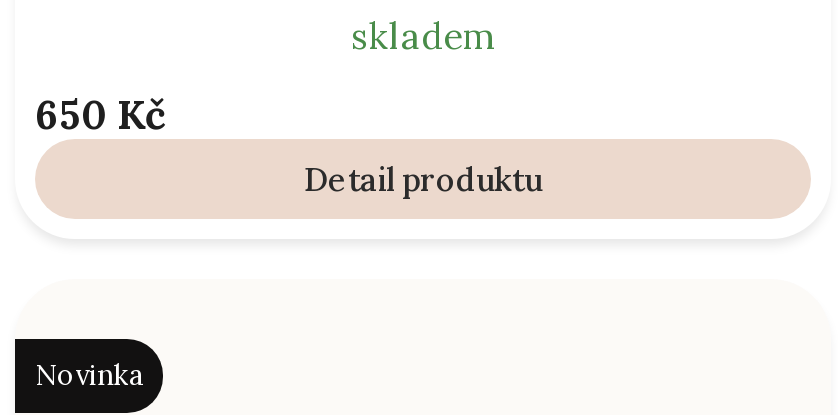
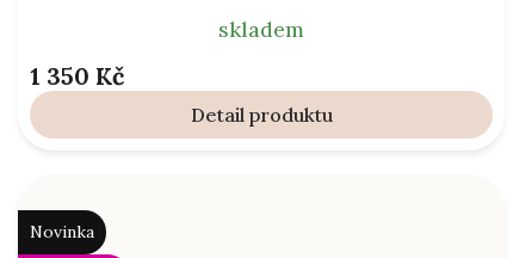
- 650 Kč
+ 1 350 Kč
